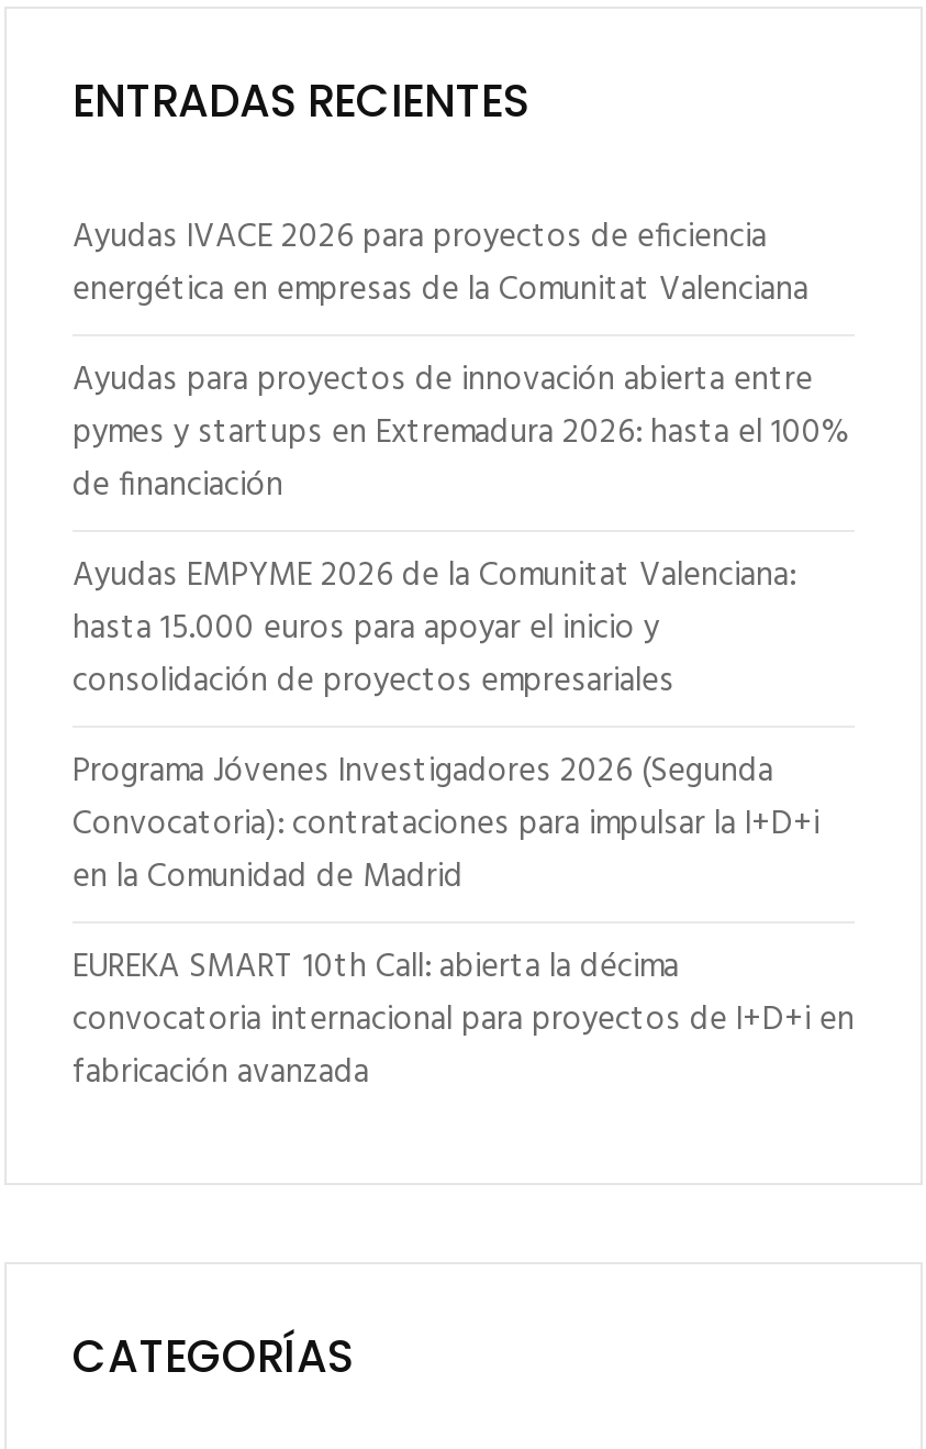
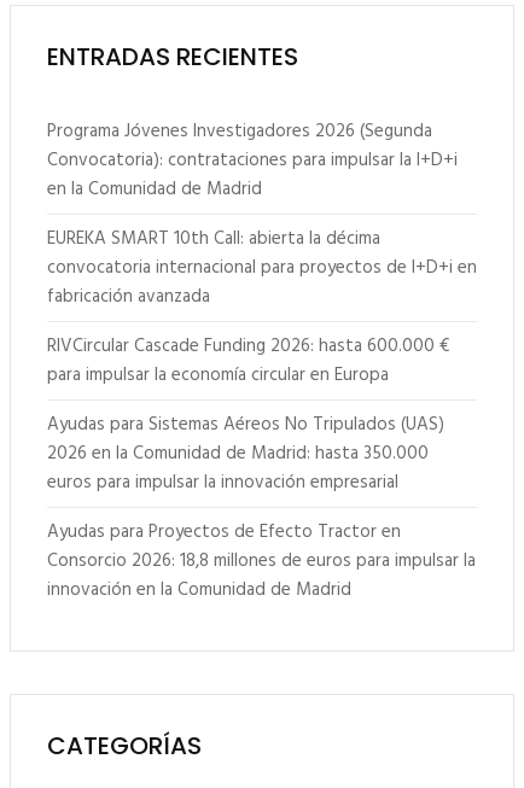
- Ayudas IVACE 2026 para proyectos de eficiencia
- energética en empresas de la Comunitat Valenciana
- Ayudas para proyectos de innovación abierta entre
- pymes y startups en Extremadura 2026: hasta el 100%
- de financiación
- Ayudas EMPYME 2026 de la Comunitat Valenciana:
- hasta 15.000 euros para apoyar el inicio y
- consolidación de proyectos empresariales

moved up: Programa Jóvenes Investigadores 2026 (Segunda | Convocatoria): contrataciones para impulsar la I+D+i | en la Comunidad de Madrid | EUREKA SMART 10th Call: abierta la décima | convocatoria internacional para proyectos de I+D+i en | fabricación avanzada

+ RIVCircular Cascade Funding 2026: hasta 600.000 €
+ para impulsar la economía circular en Europa
+ Ayudas para Sistemas Aéreos No Tripulados (UAS)
+ 2026 en la Comunidad de Madrid: hasta 350.000
+ euros para impulsar la innovación empresarial
+ Ayudas para Proyectos de Efecto Tractor en
+ Consorcio 2026: 18,8 millones de euros para impulsar la
+ innovación en la Comunidad de Madrid
